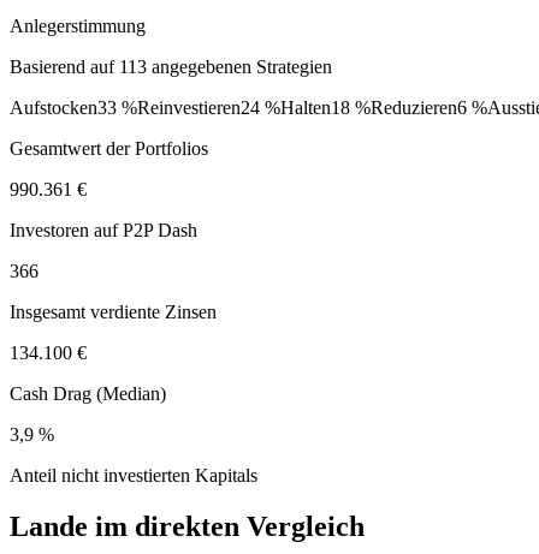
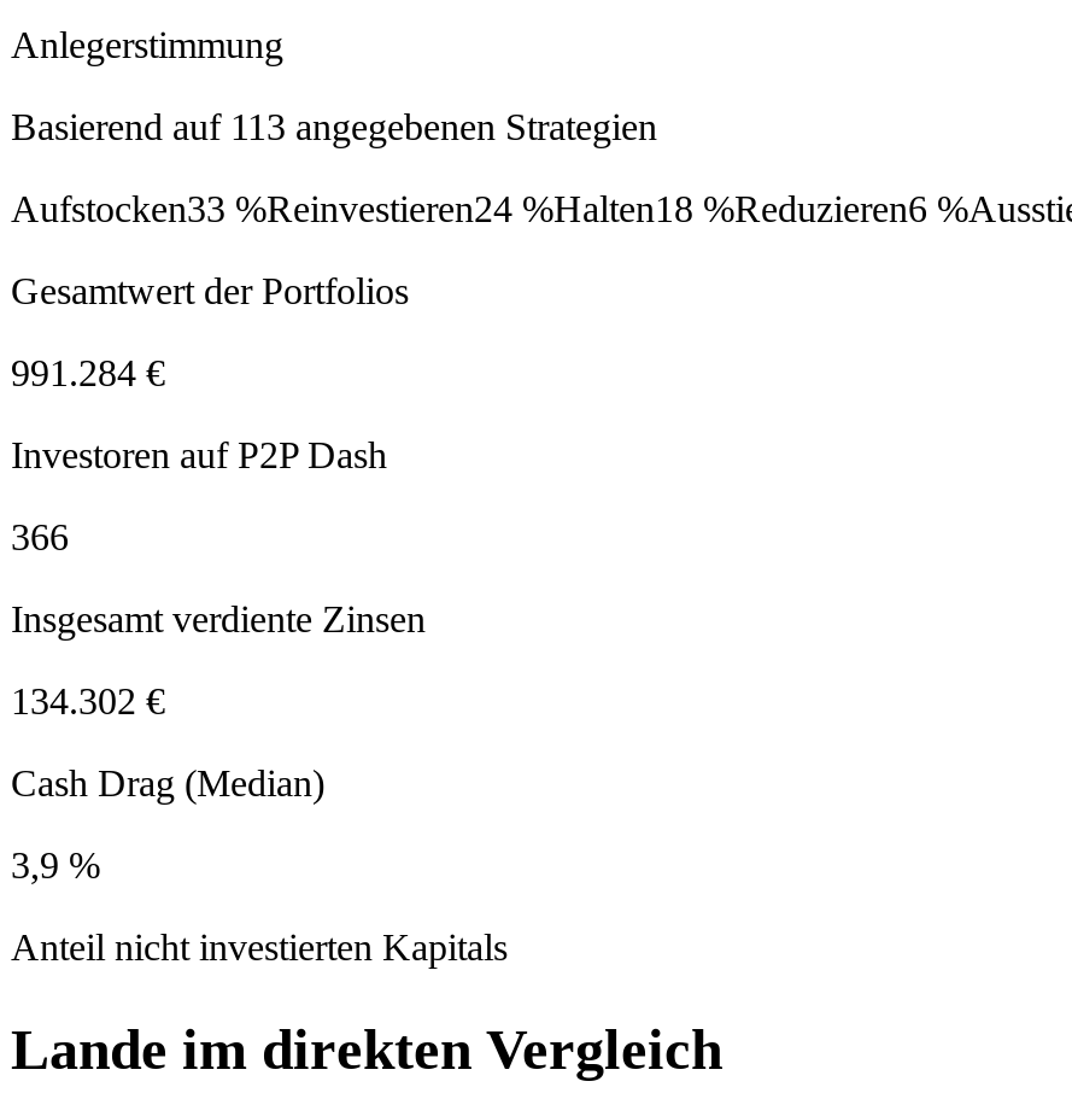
- 990.361 €
+ 991.284 €

- 134.100 €
+ 134.302 €
